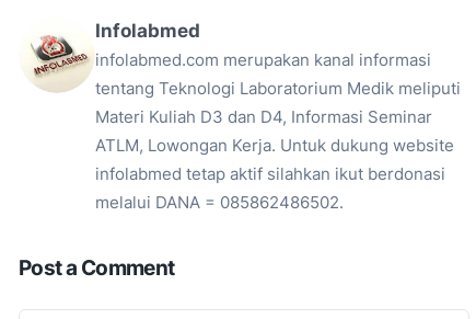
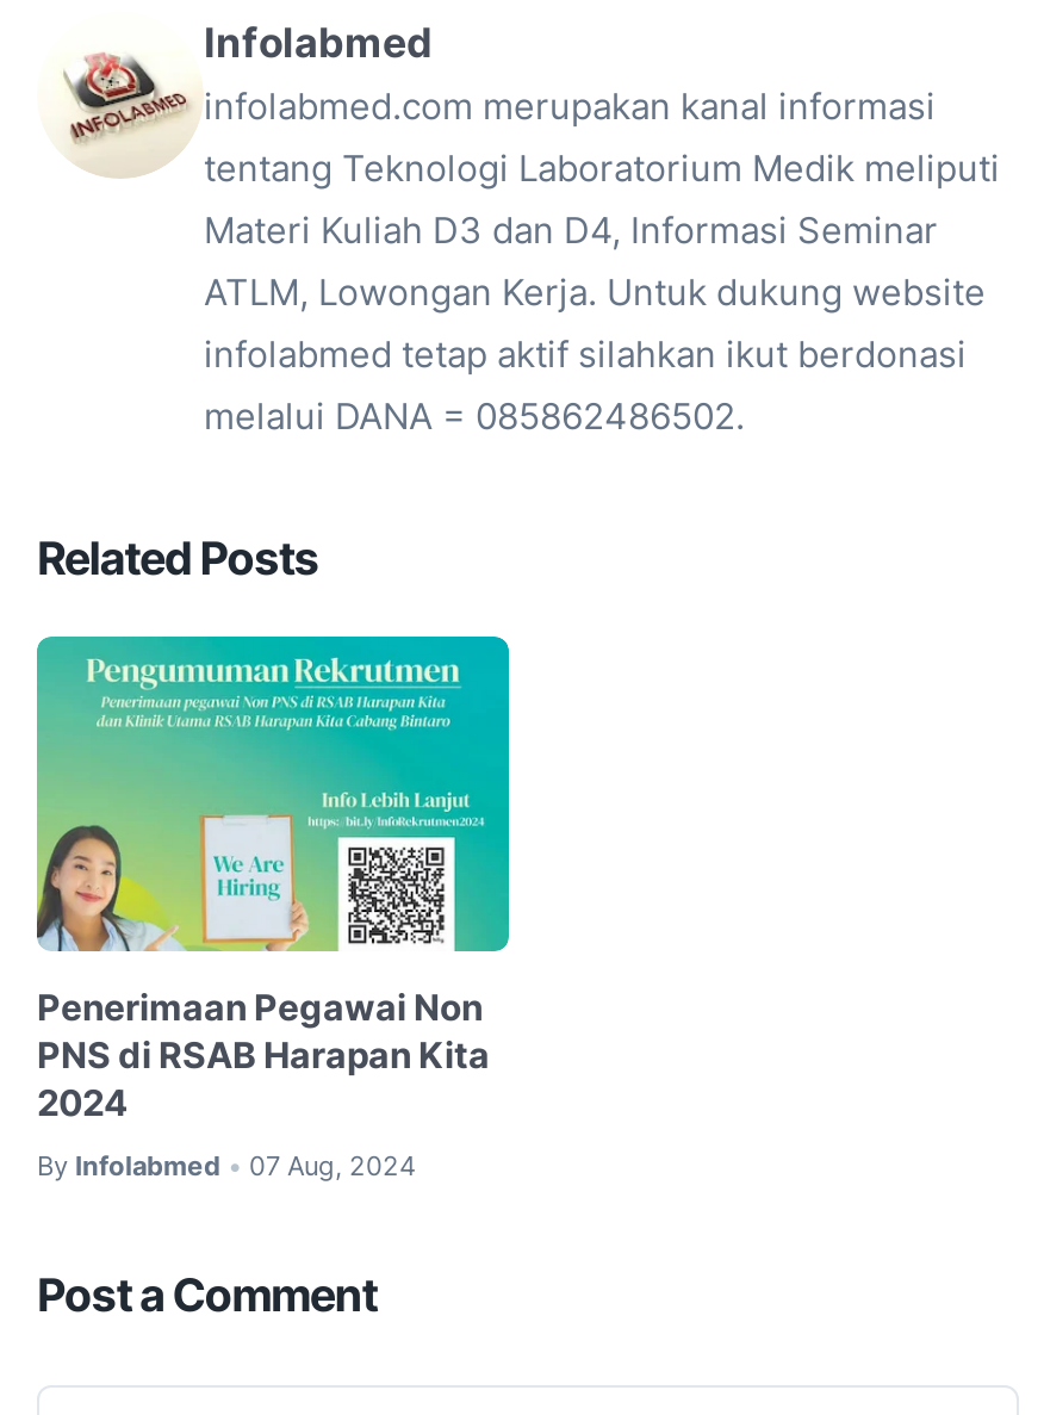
+ [image]
+ Penerimaan Pegawai Non
+ PNS di RSAB Harapan Kita
+ 2024
+ By Infolabmed • 07 Aug, 2024

+ Related Posts
